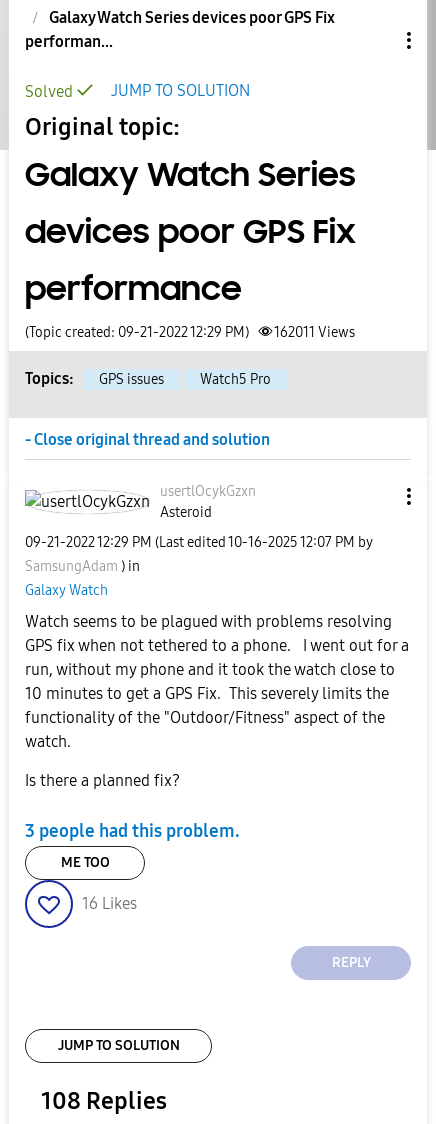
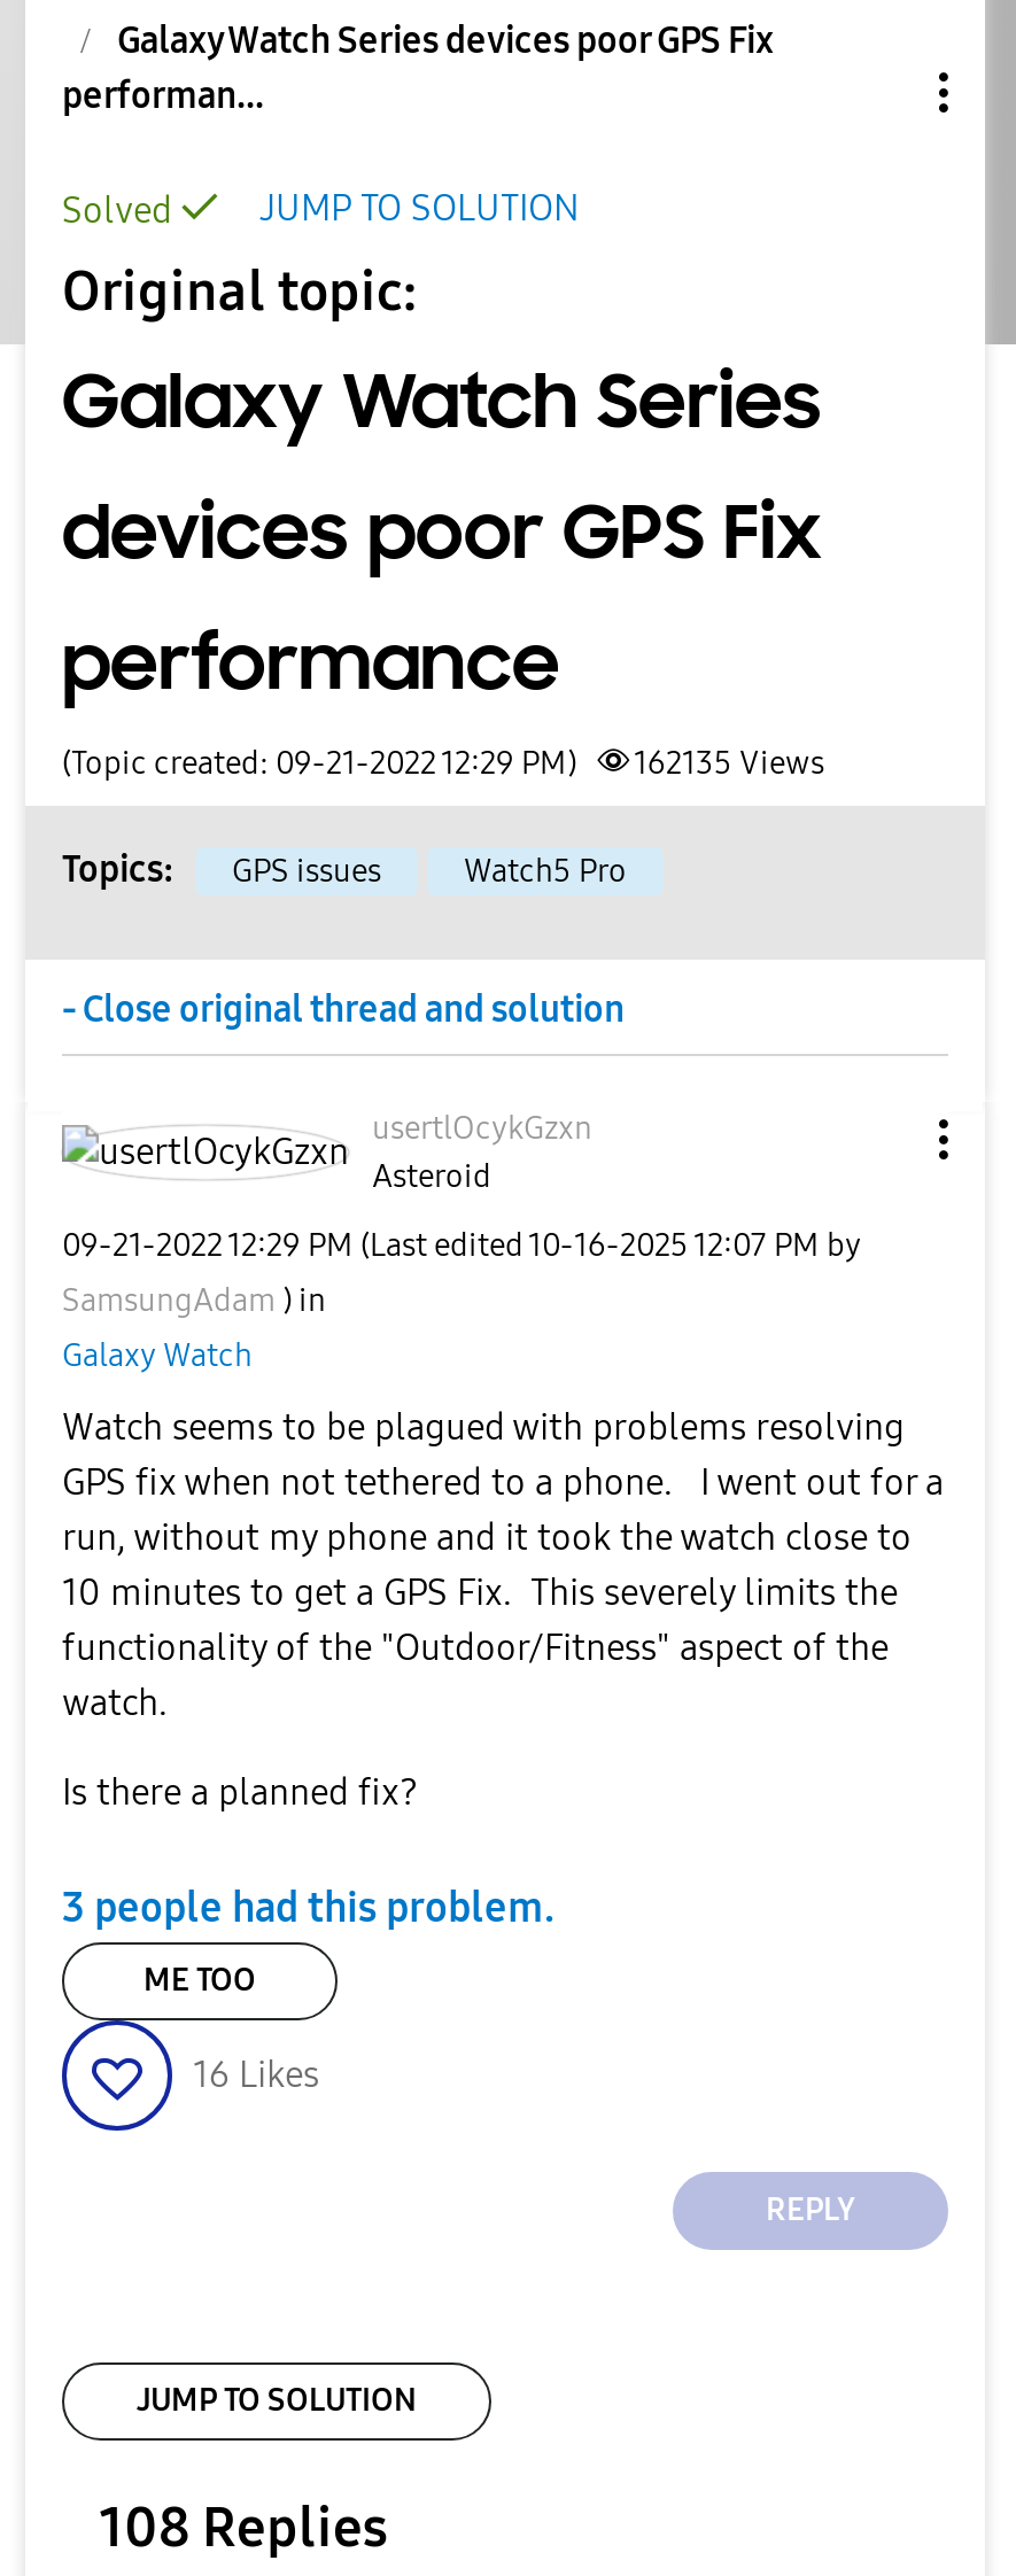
- (Topic created: 09-21-2022 12:29 PM) 162011 Views
+ (Topic created: 09-21-2022 12:29 PM) 162135 Views
